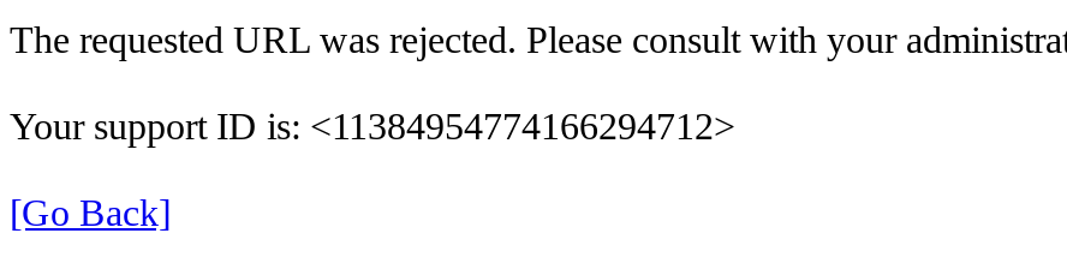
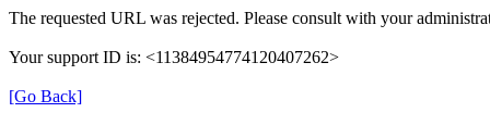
- Your support ID is: <11384954774166294712>
+ Your support ID is: <11384954774120407262>
